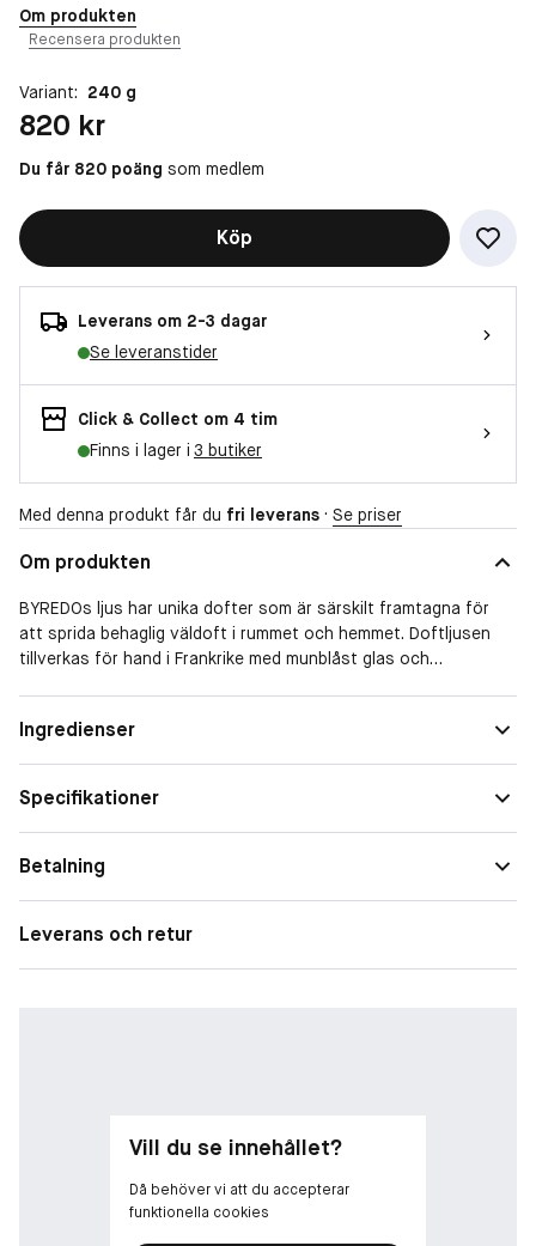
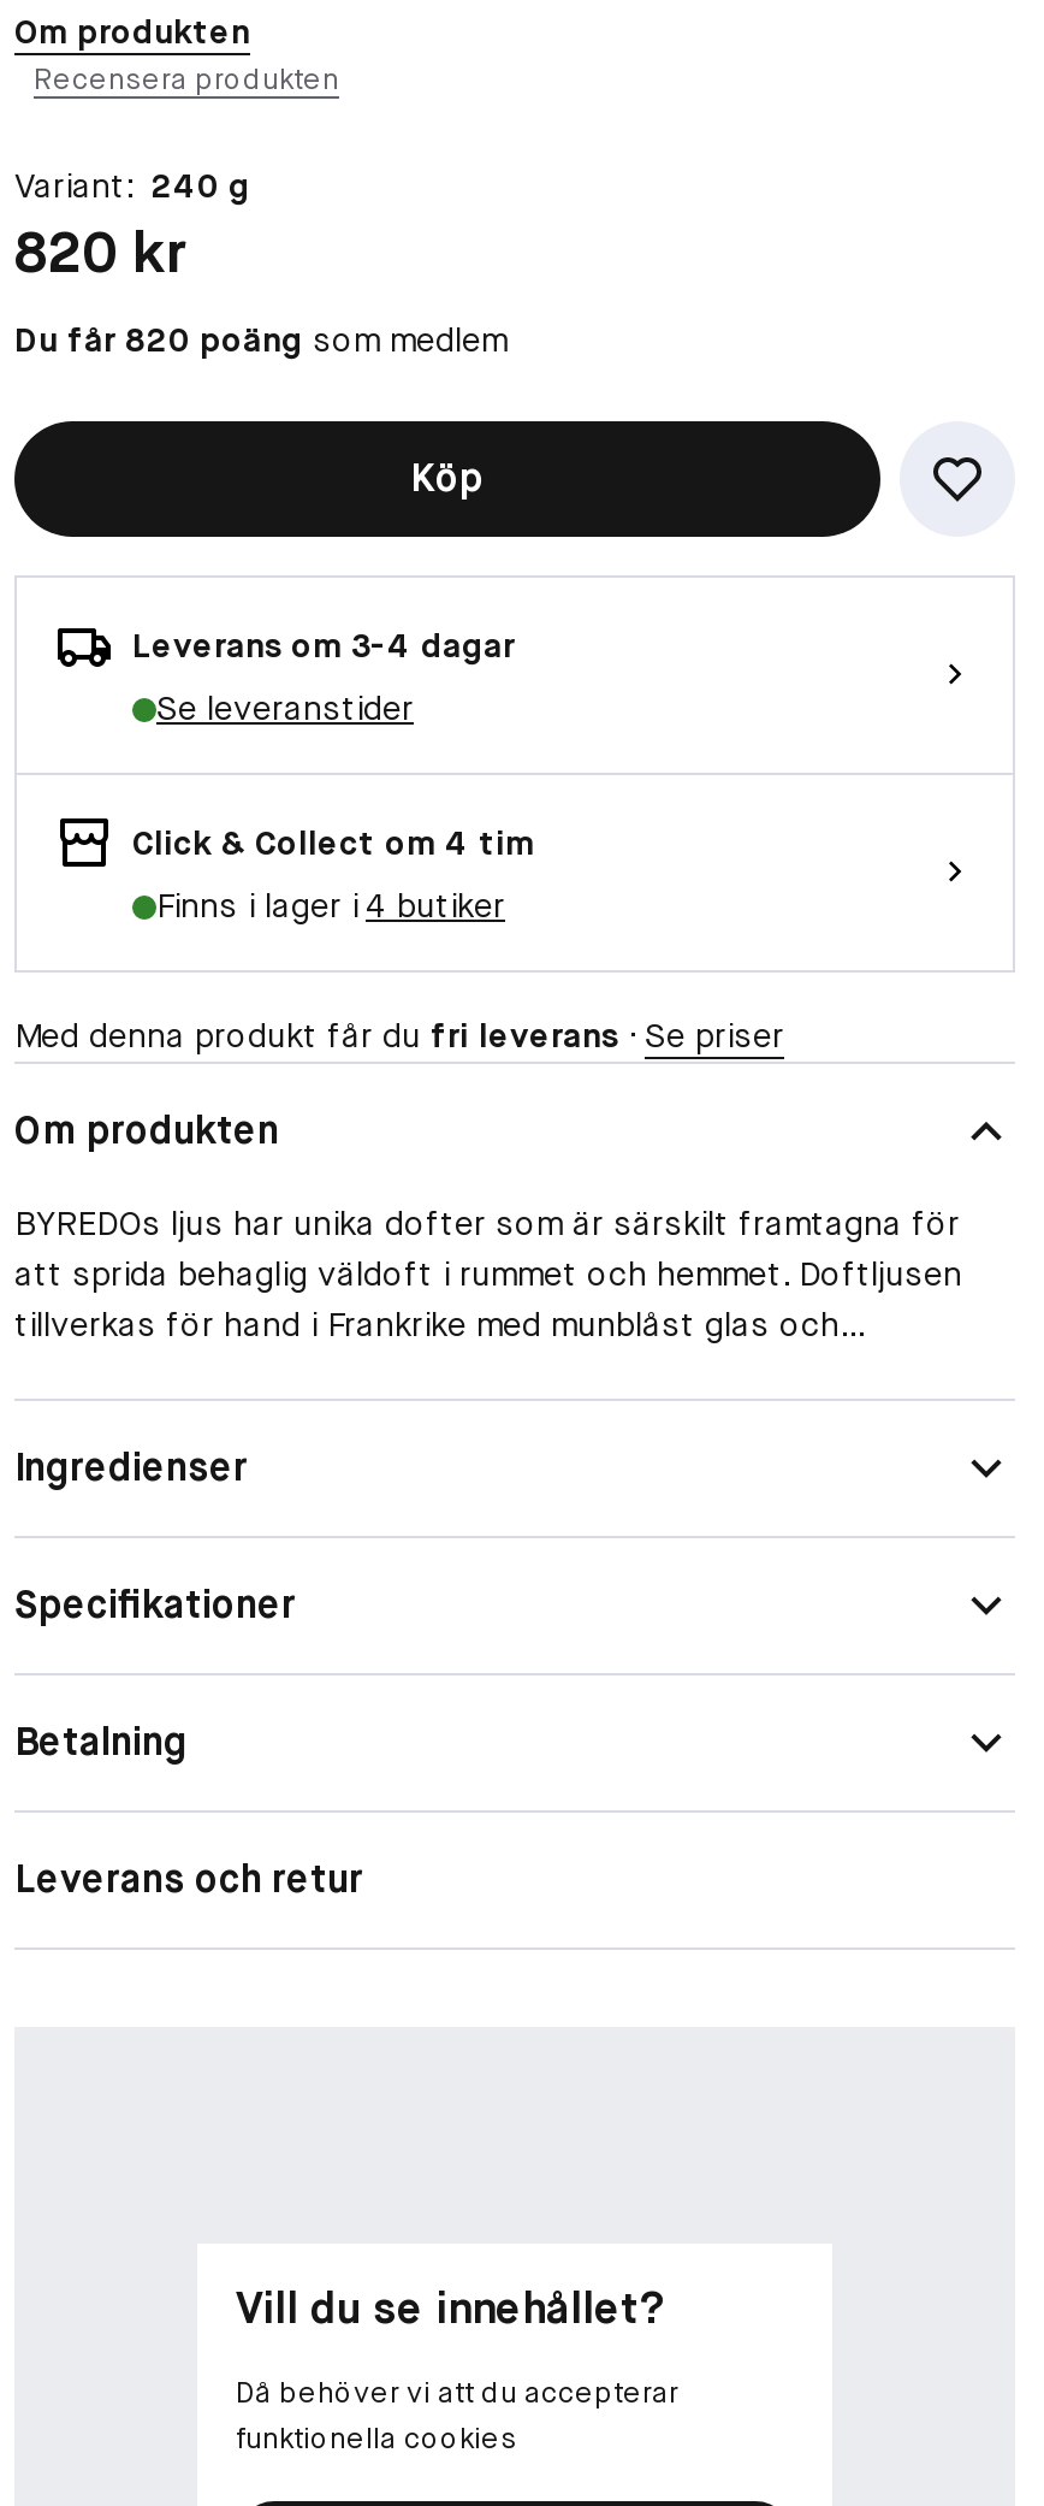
- Leverans om 2-3 dagar
+ Leverans om 3-4 dagar

- Finns i lager i 3 butiker
+ Finns i lager i 4 butiker
